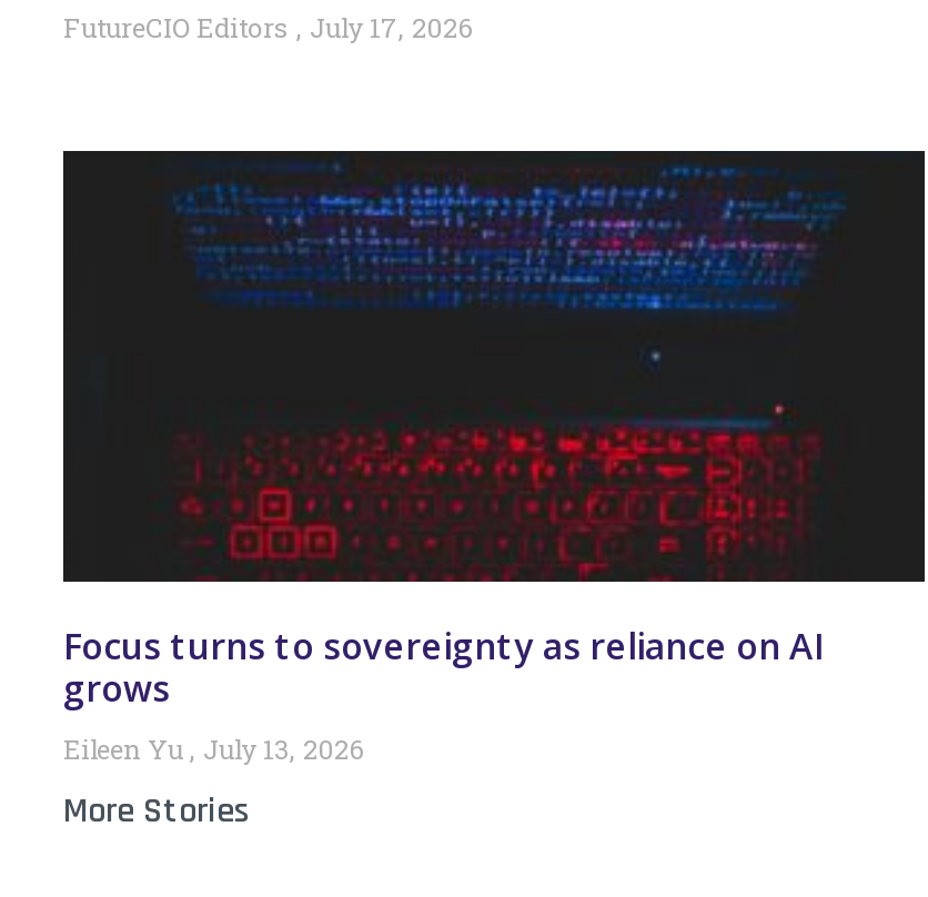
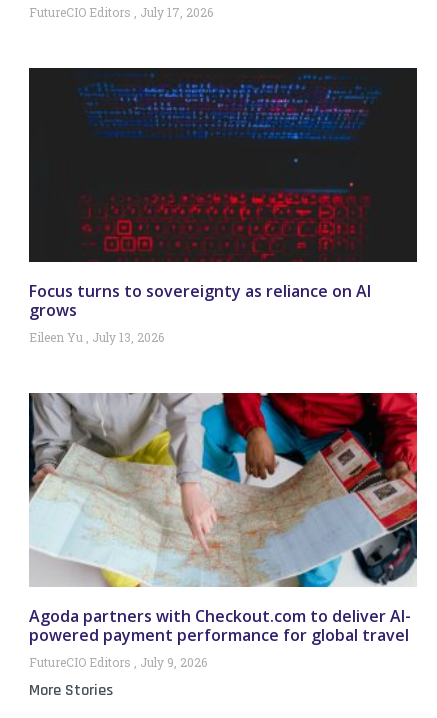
+ [image]
+ Agoda partners with Checkout.com to deliver AI-
+ powered payment performance for global travel
+ FutureCIO Editors July 9, 2026
